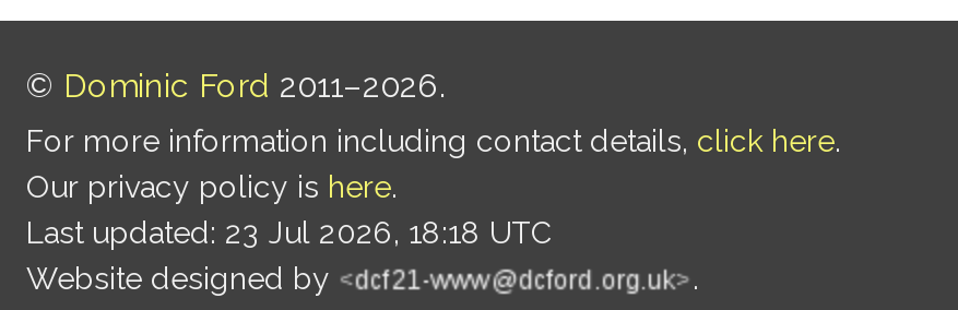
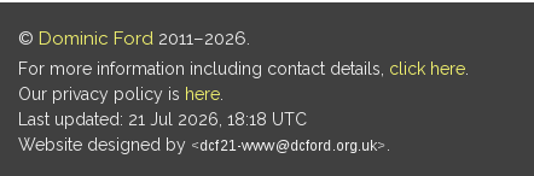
- Last updated: 23 Jul 2026, 18:18 UTC
+ Last updated: 21 Jul 2026, 18:18 UTC
